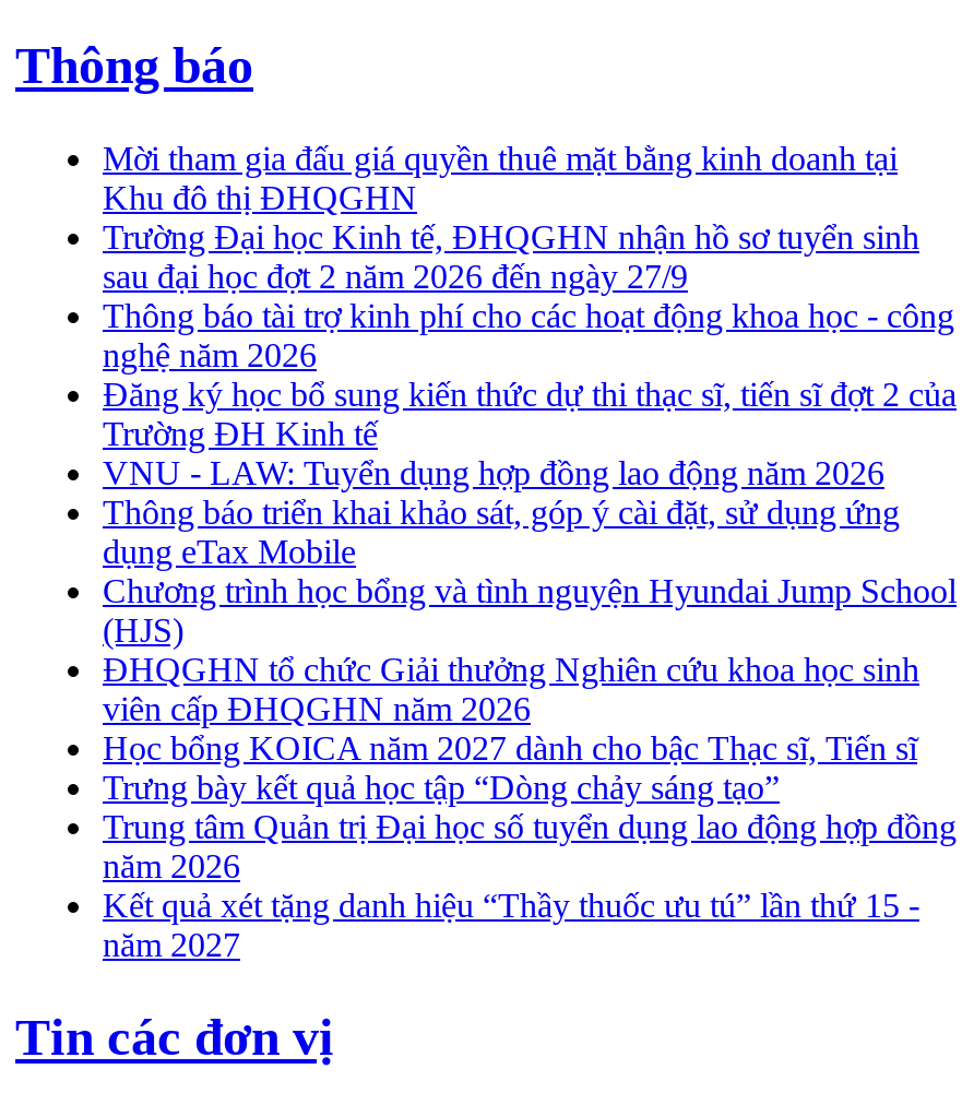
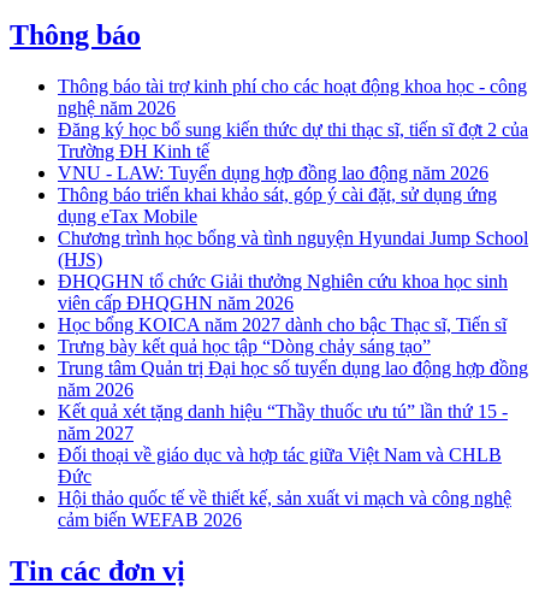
- Mời tham gia đấu giá quyền thuê mặt bằng kinh doanh tại
- Khu đô thị ĐHQGHN
- Trường Đại học Kinh tế, ĐHQGHN nhận hồ sơ tuyển sinh
- sau đại học đợt 2 năm 2026 đến ngày 27/9

moved up: Thông báo tài trợ kinh phí cho các hoạt động khoa học - công | nghệ năm 2026 | Đăng ký học bổ sung kiến thức dự thi thạc sĩ, tiến sĩ đợt 2 của | ... | Kết quả xét tặng danh hiệu “Thầy thuốc ưu tú” lần thứ 15 - | năm 2027

+ Đối thoại về giáo dục và hợp tác giữa Việt Nam và CHLB
+ Đức
+ Hội thảo quốc tế về thiết kế, sản xuất vi mạch và công nghệ
+ cảm biến WEFAB 2026
